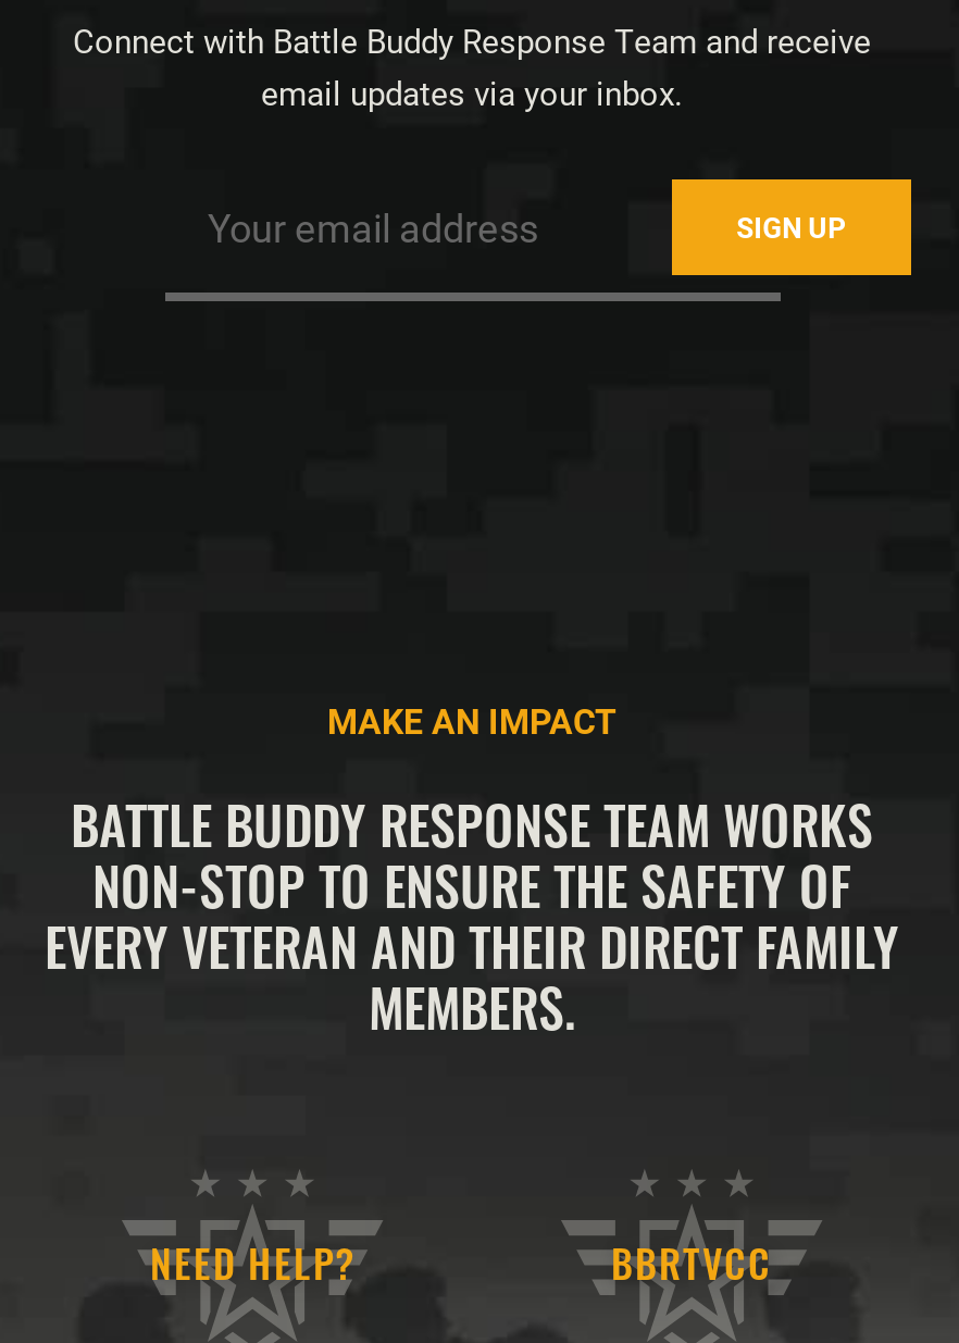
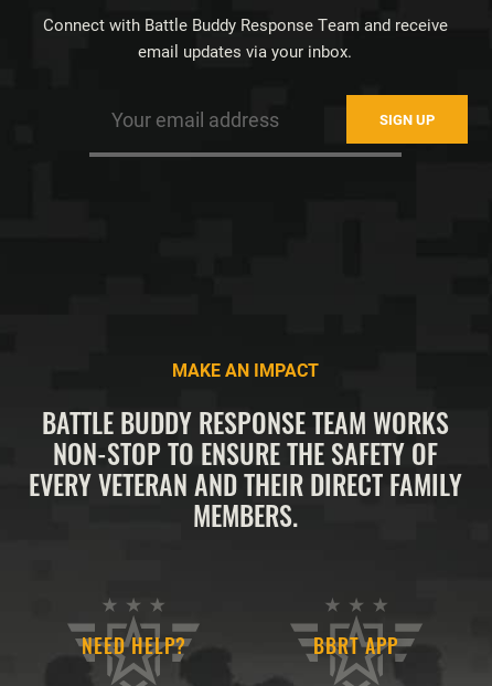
- BBRTVCC
+ BBRT APP
